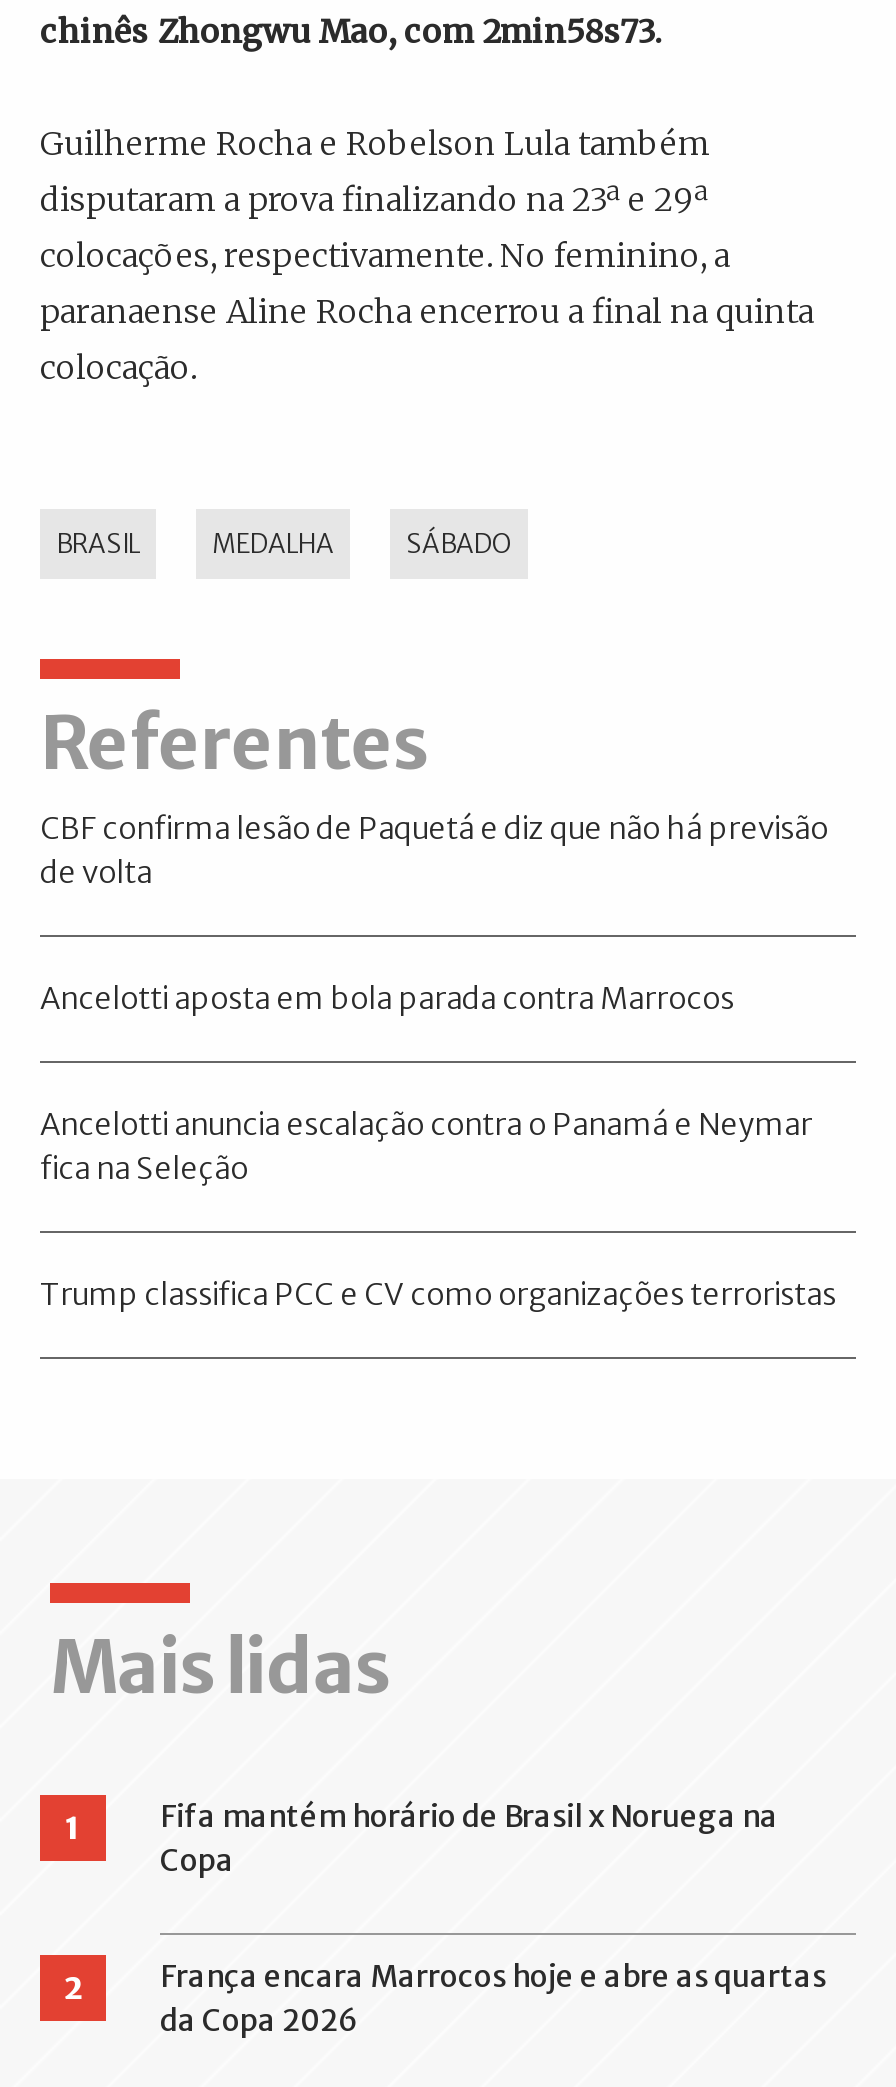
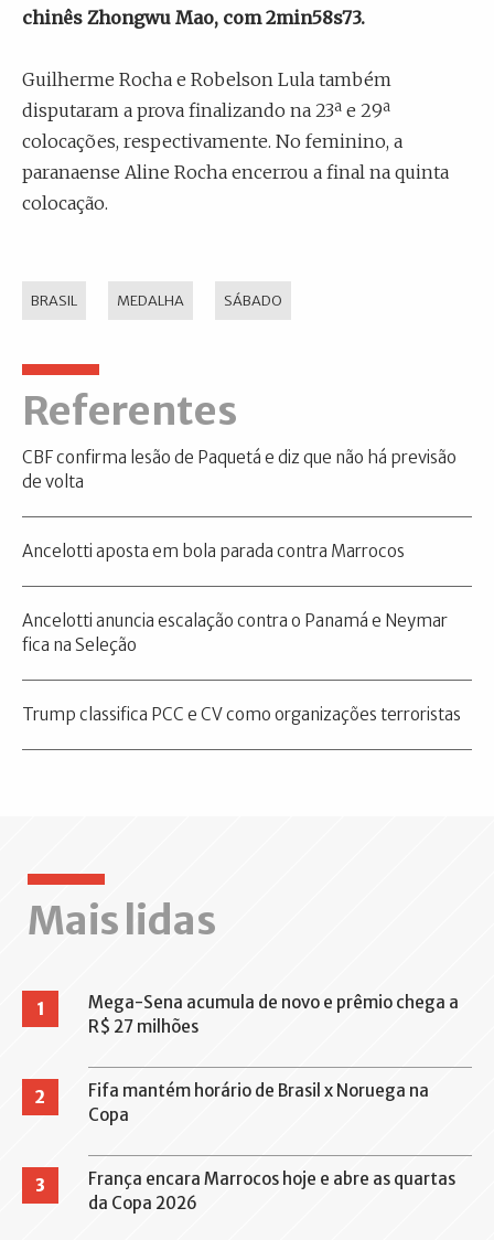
+ Mega-Sena acumula de novo e prêmio chega a
+ R$ 27 milhões
+ 2

- 2
+ 3
